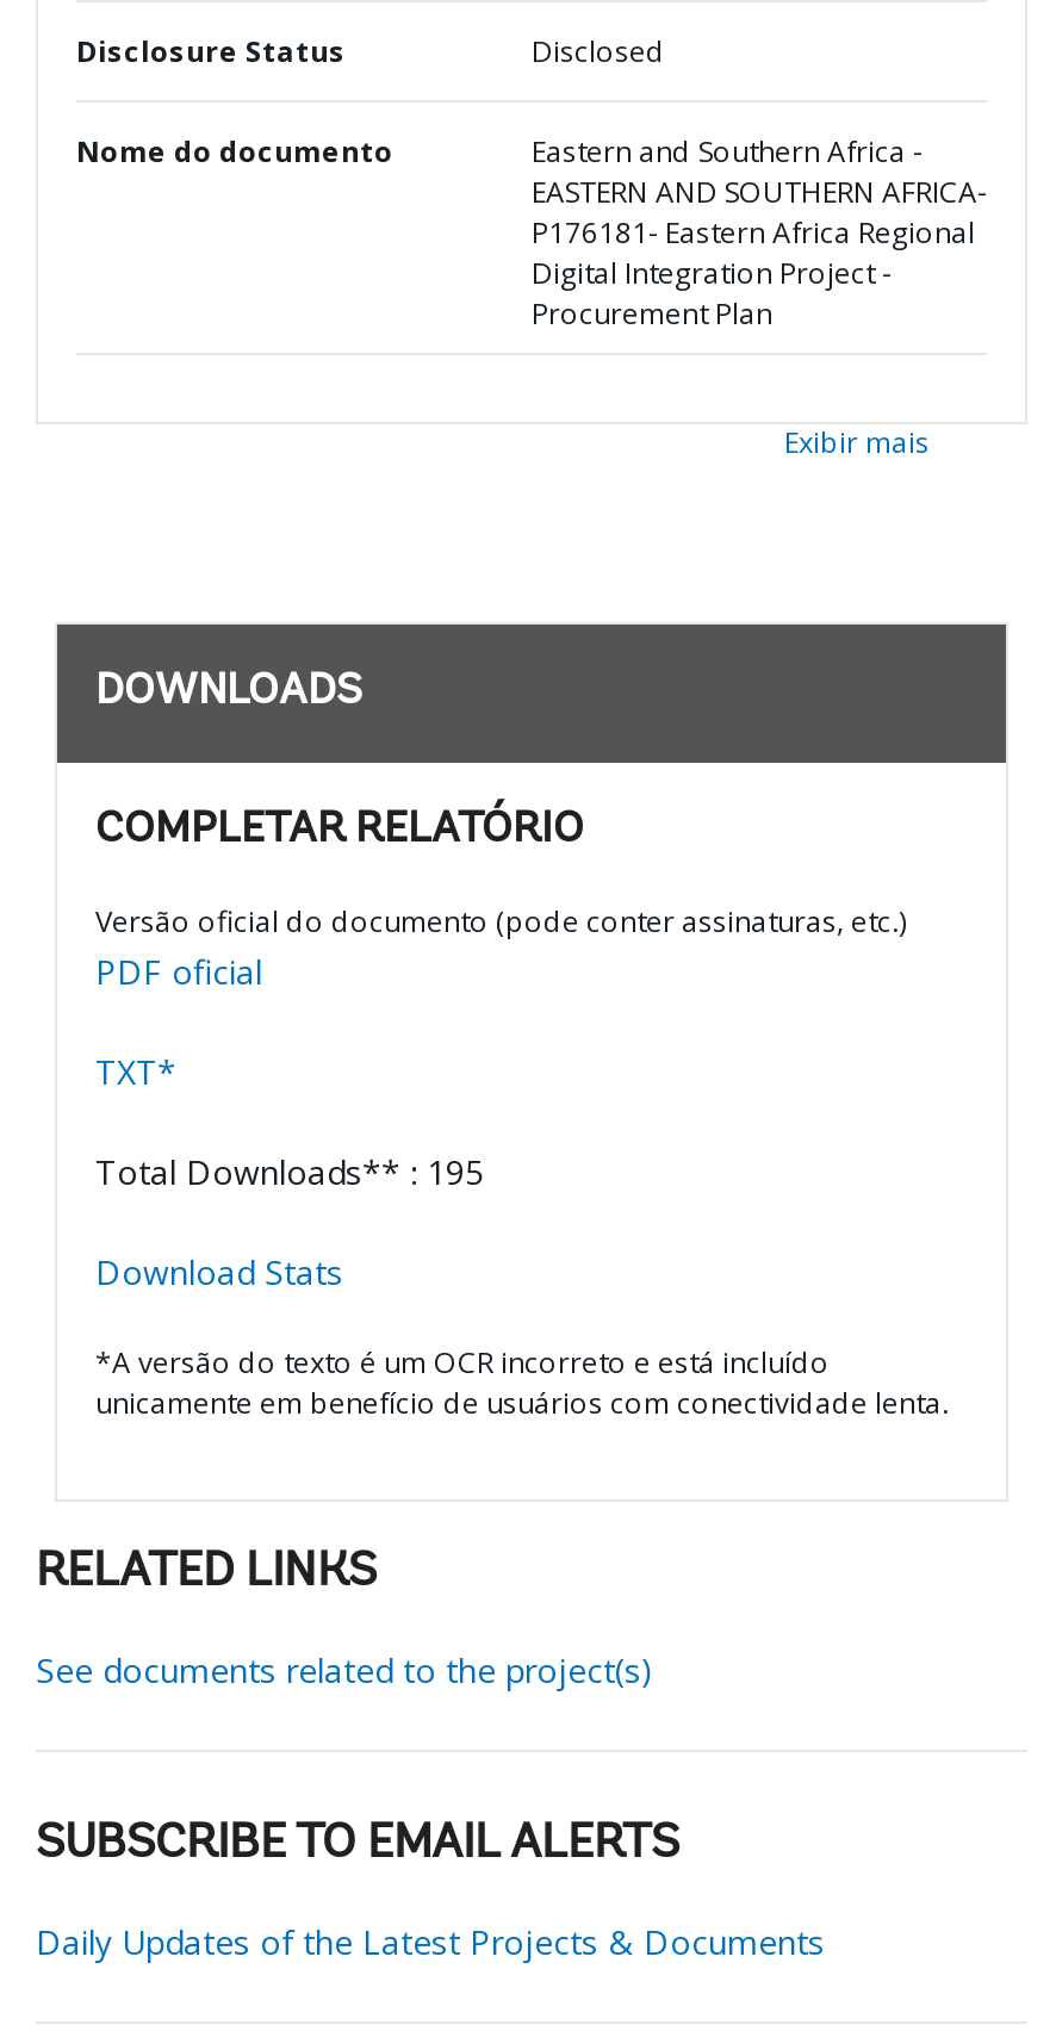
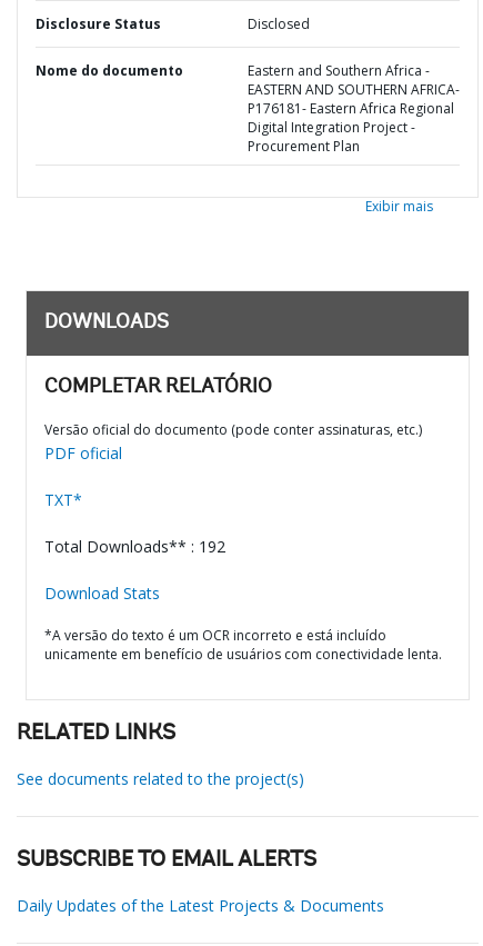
- Total Downloads** : 195
+ Total Downloads** : 192
